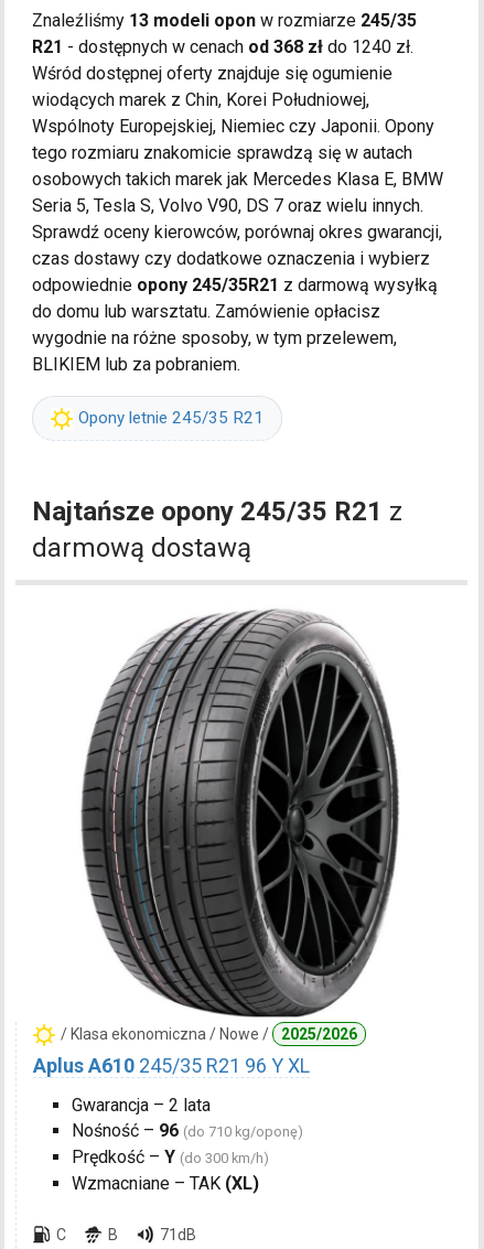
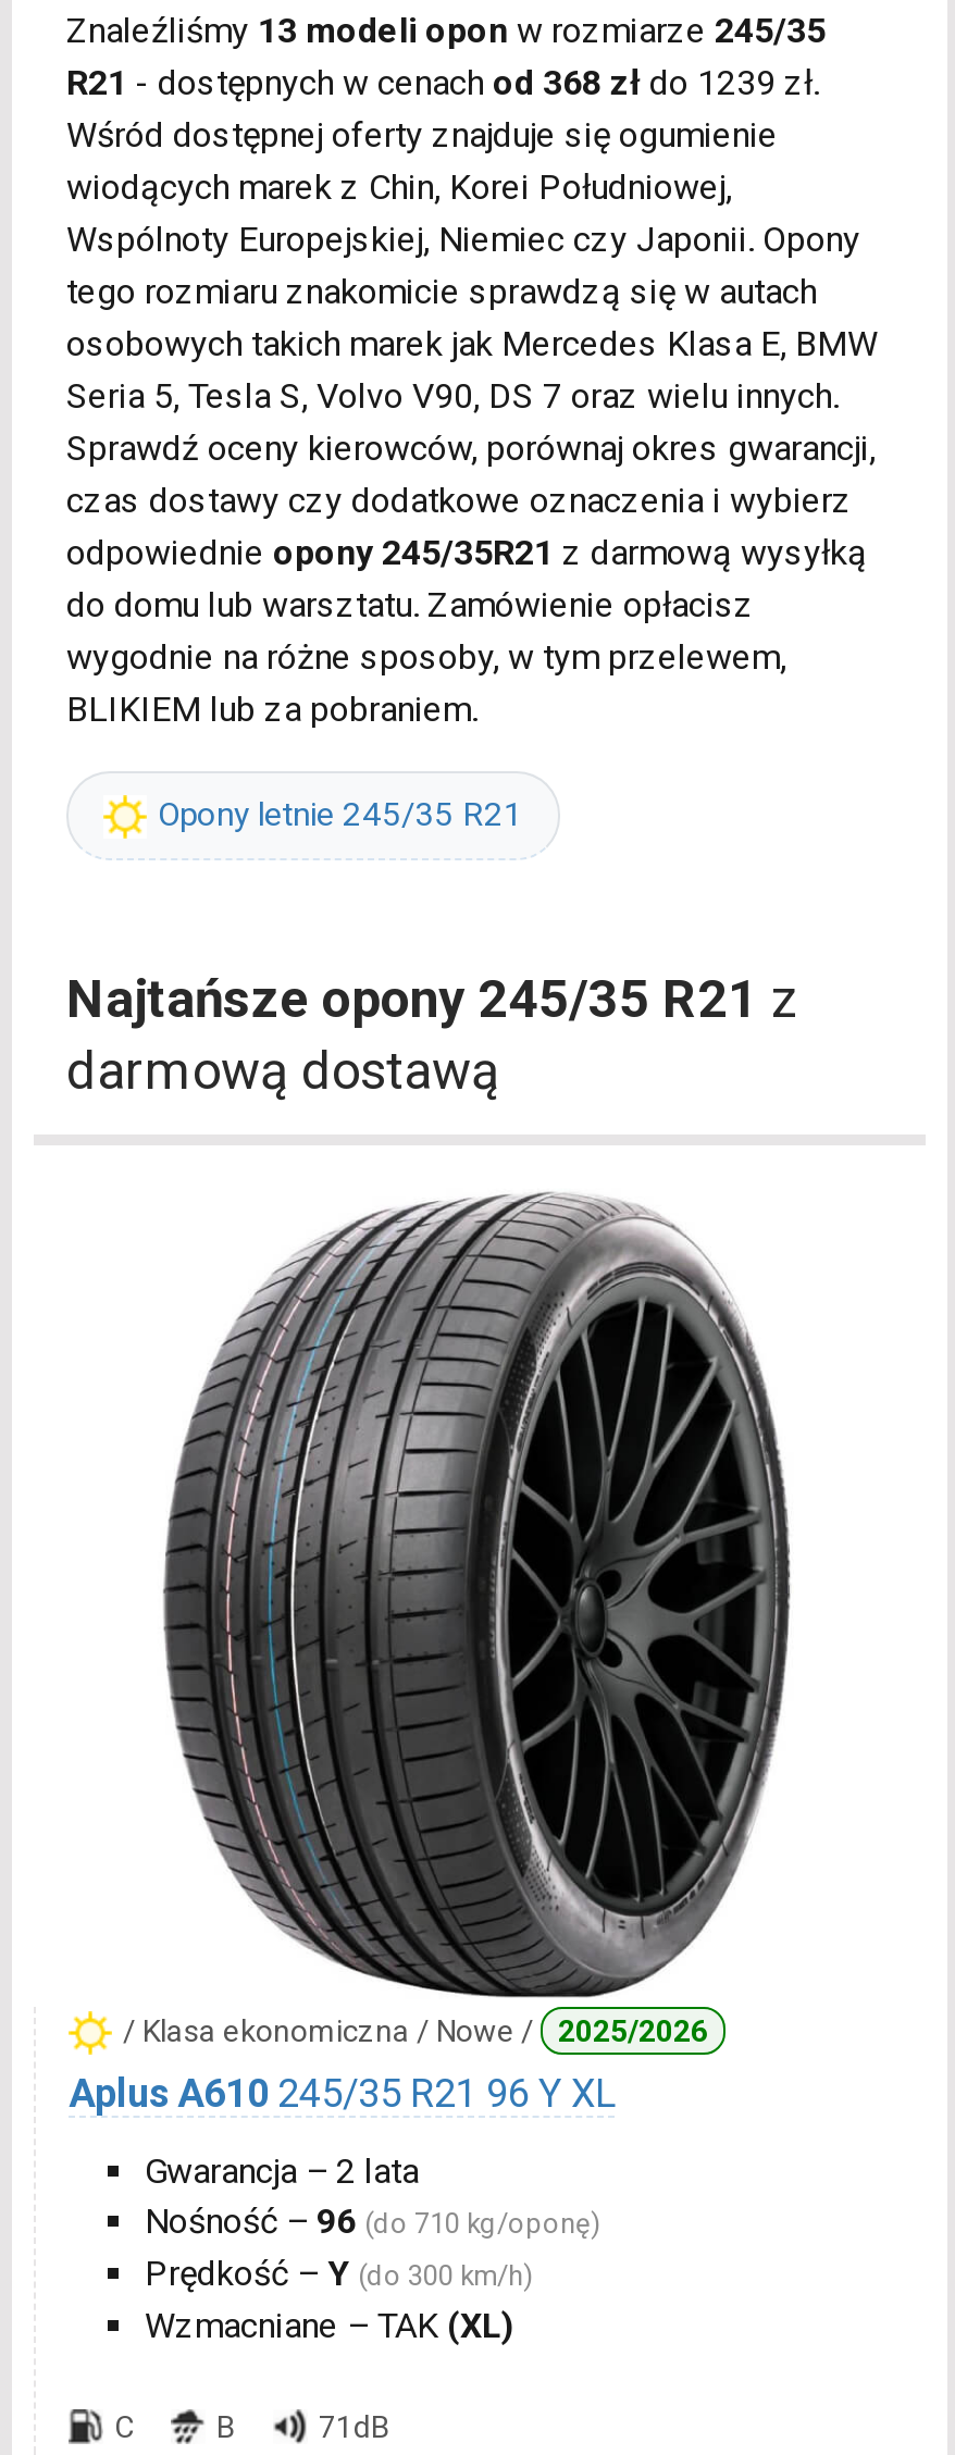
- R21 - dostępnych w cenach od 368 zł do 1240 zł.
+ R21 - dostępnych w cenach od 368 zł do 1239 zł.
